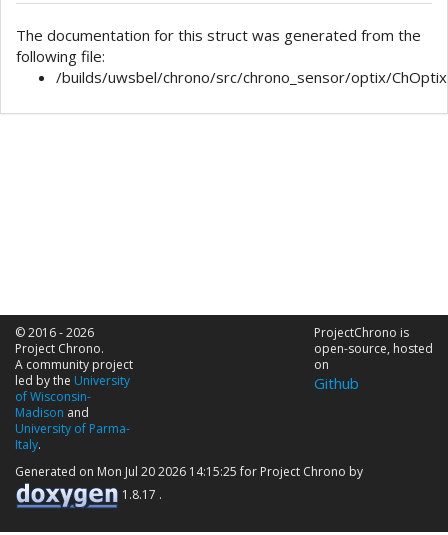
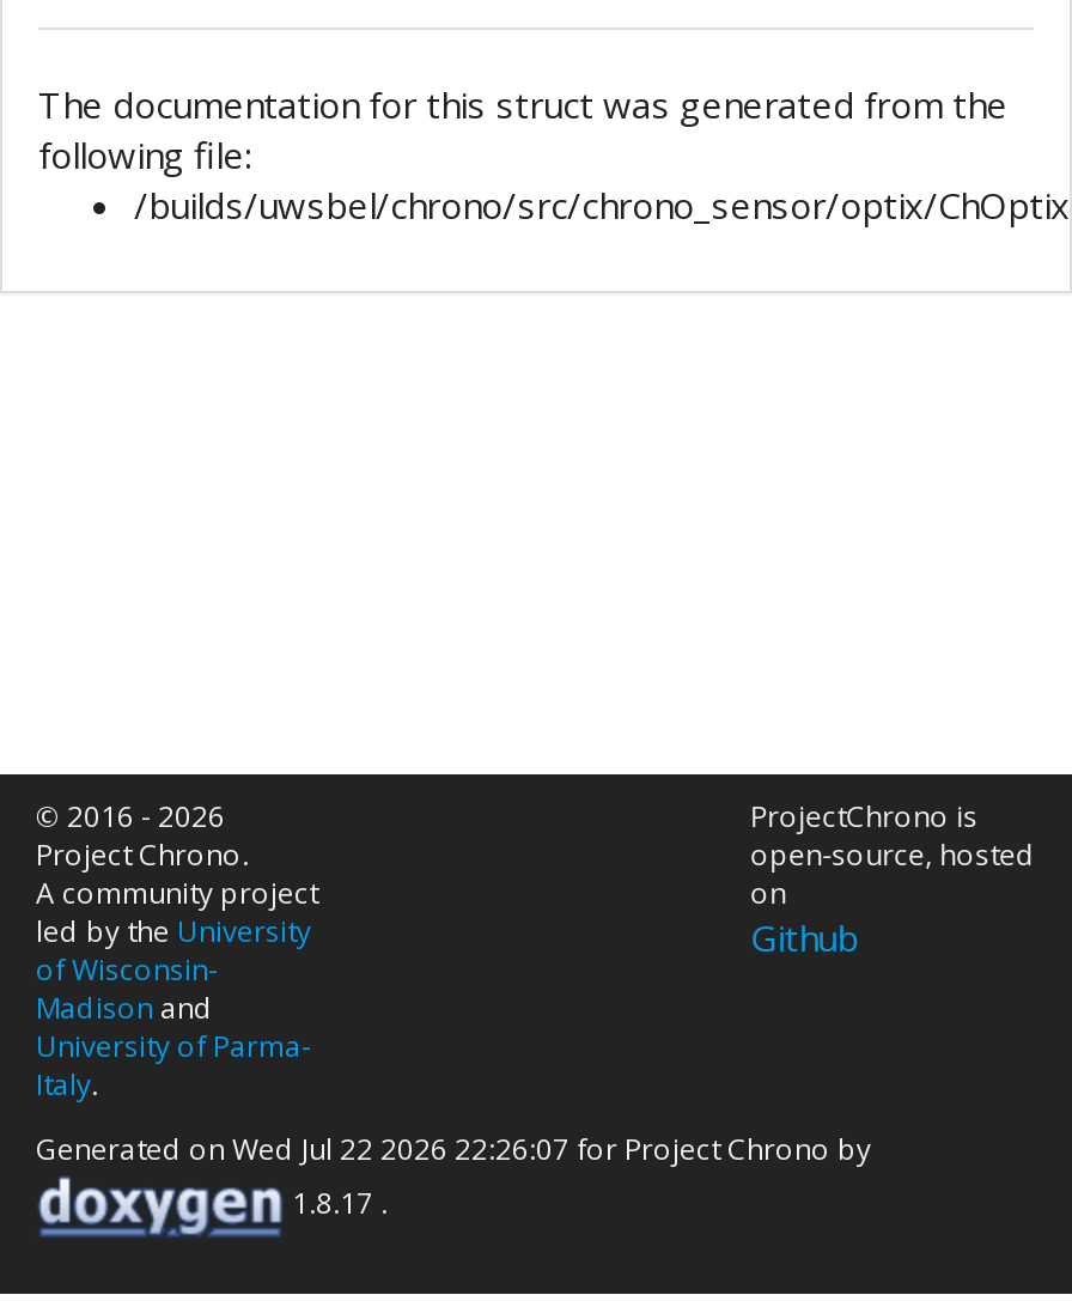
- Generated on Mon Jul 20 2026 14:15:25 for Project Chrono by
+ Generated on Wed Jul 22 2026 22:26:07 for Project Chrono by
